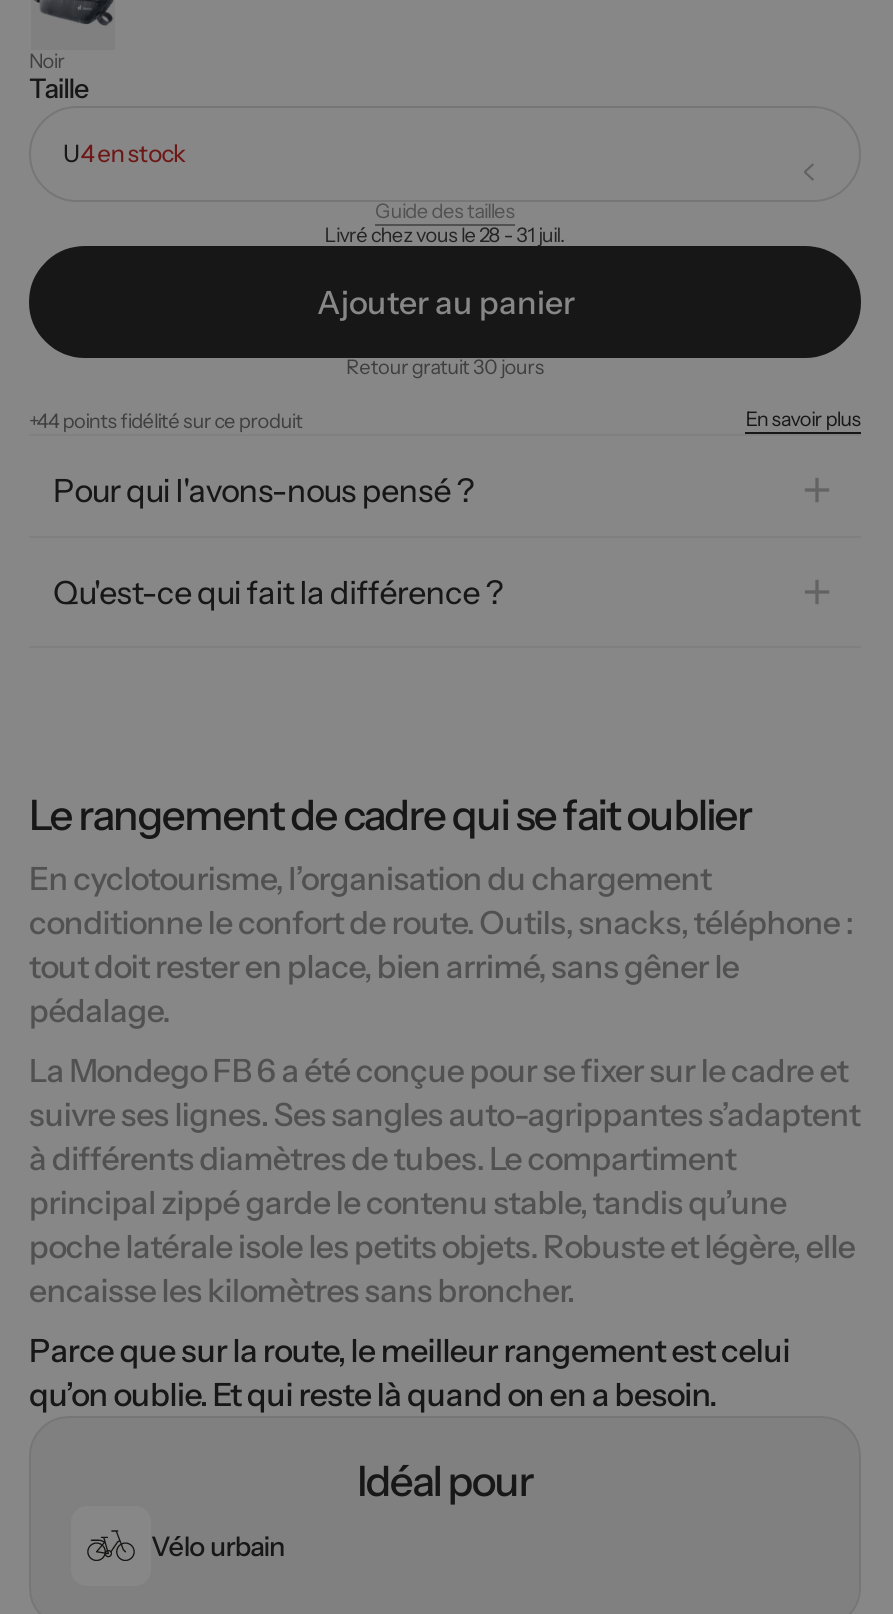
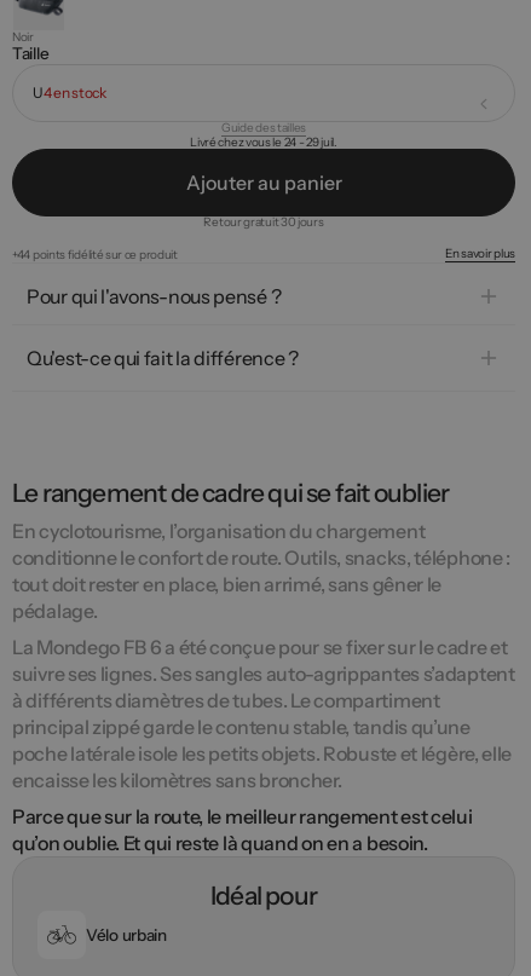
- Livré chez vous le 28 - 31 juil.
+ Livré chez vous le 24 - 29 juil.
